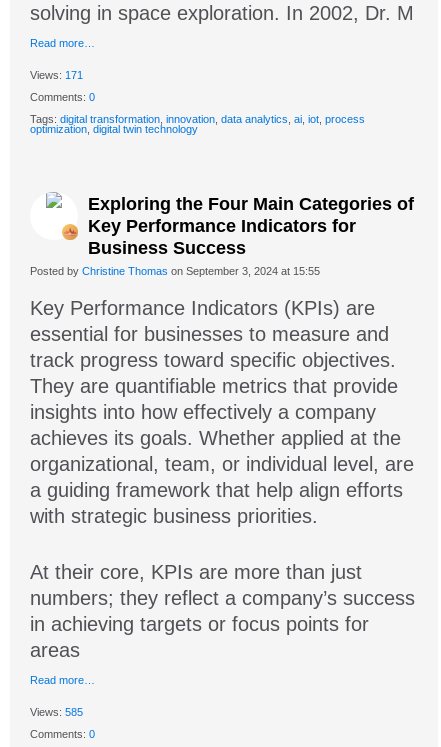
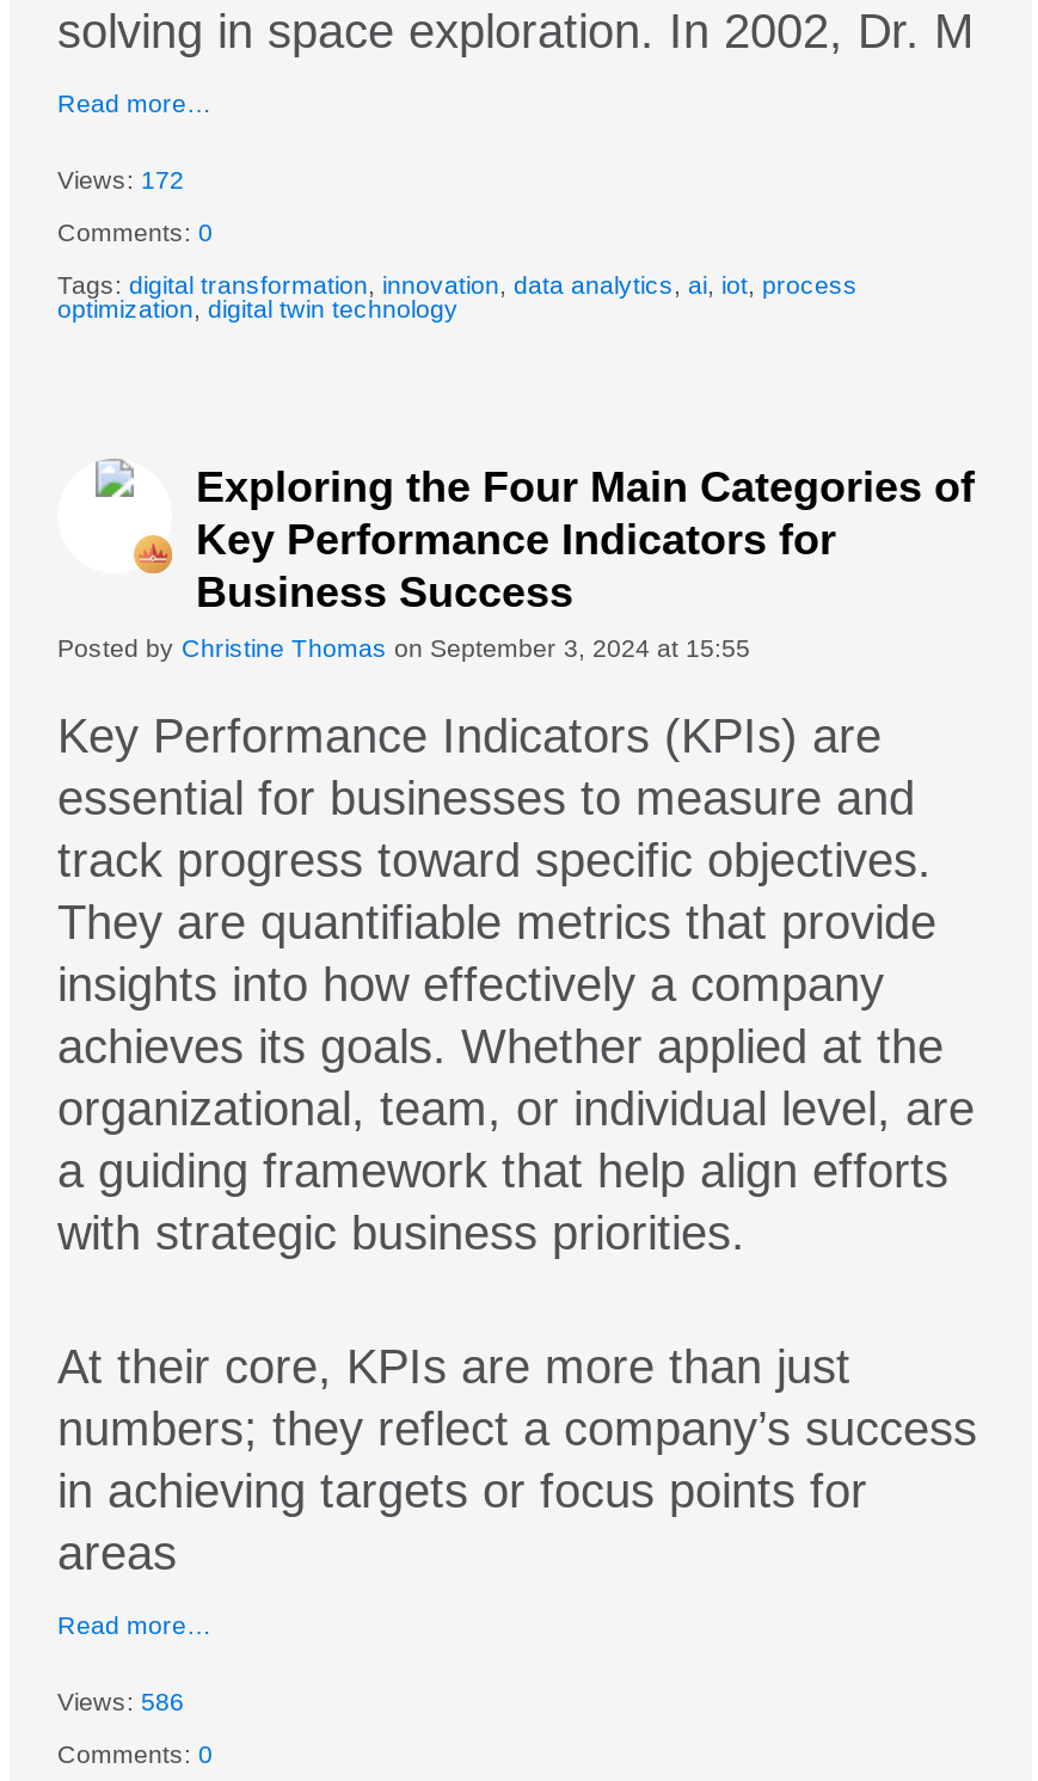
- Views: 171
+ Views: 172

- Views: 585
+ Views: 586
